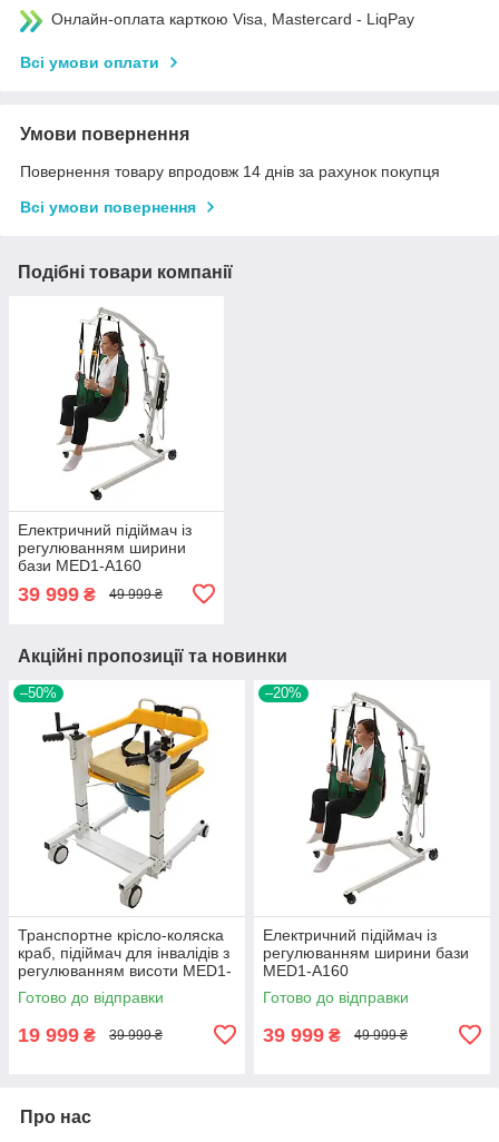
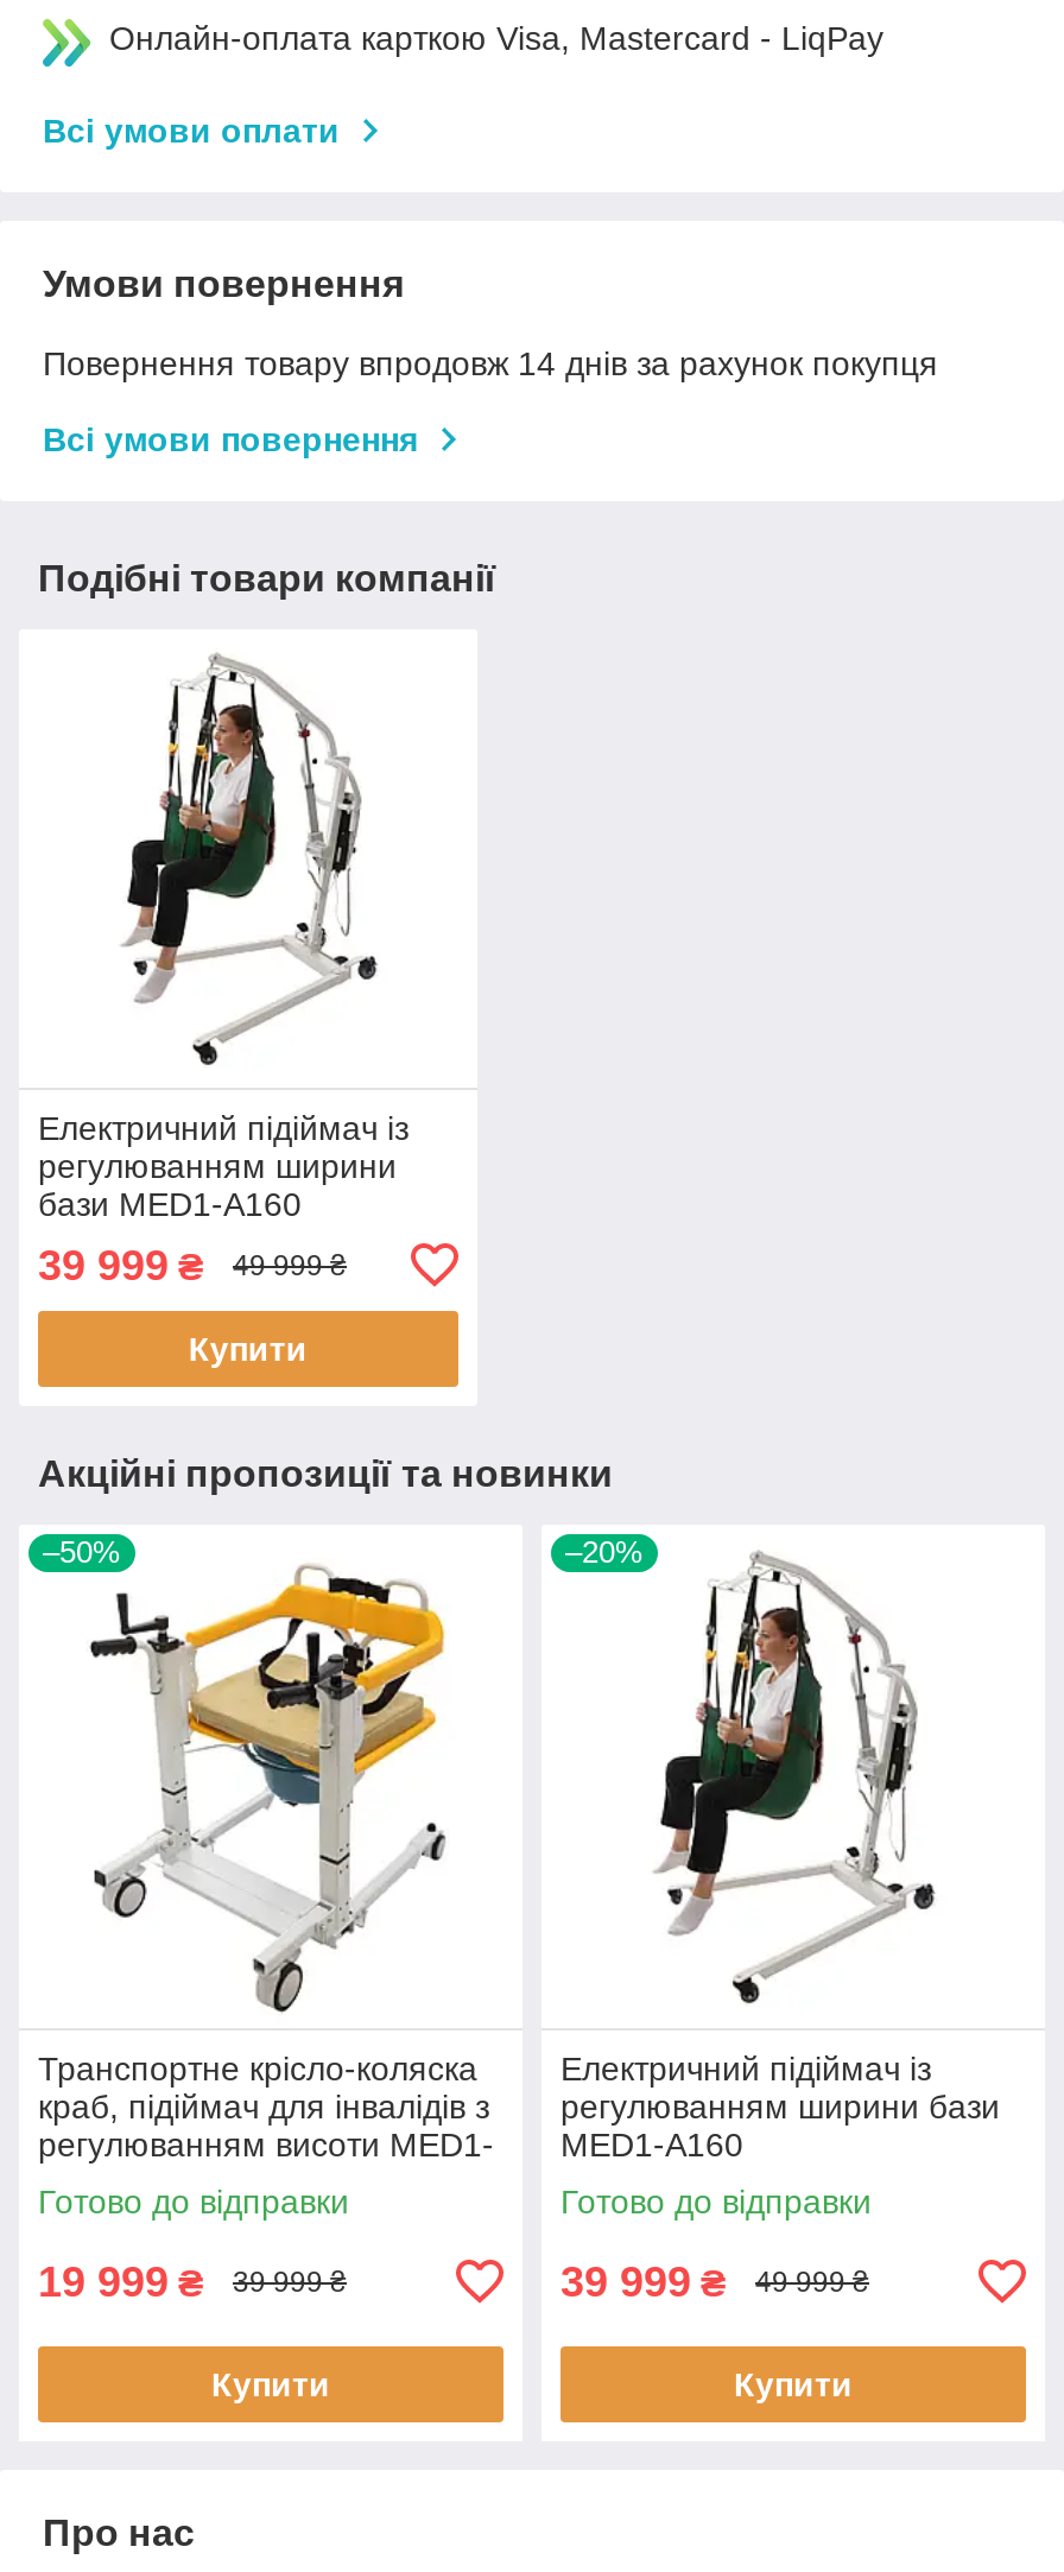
+ Купити

+ Купити

+ Купити
